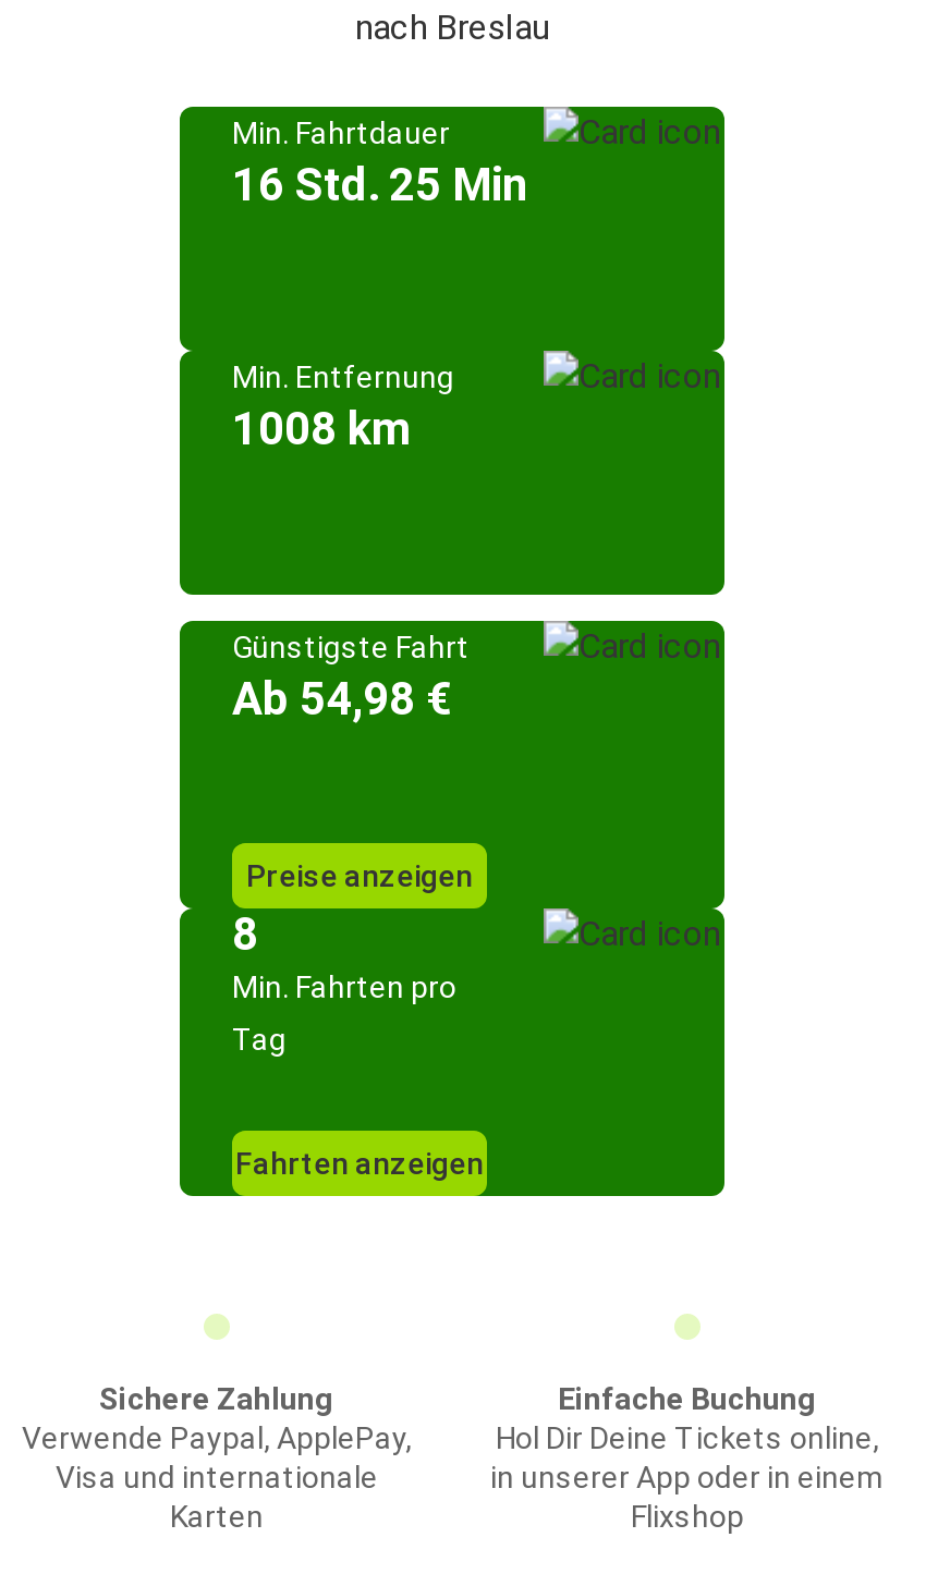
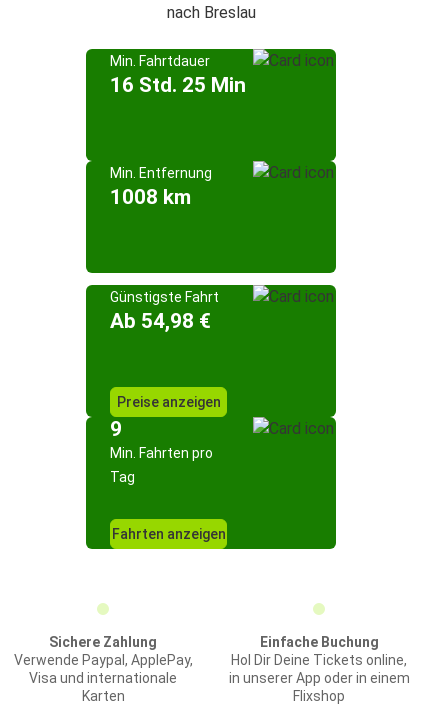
- 8
+ 9
